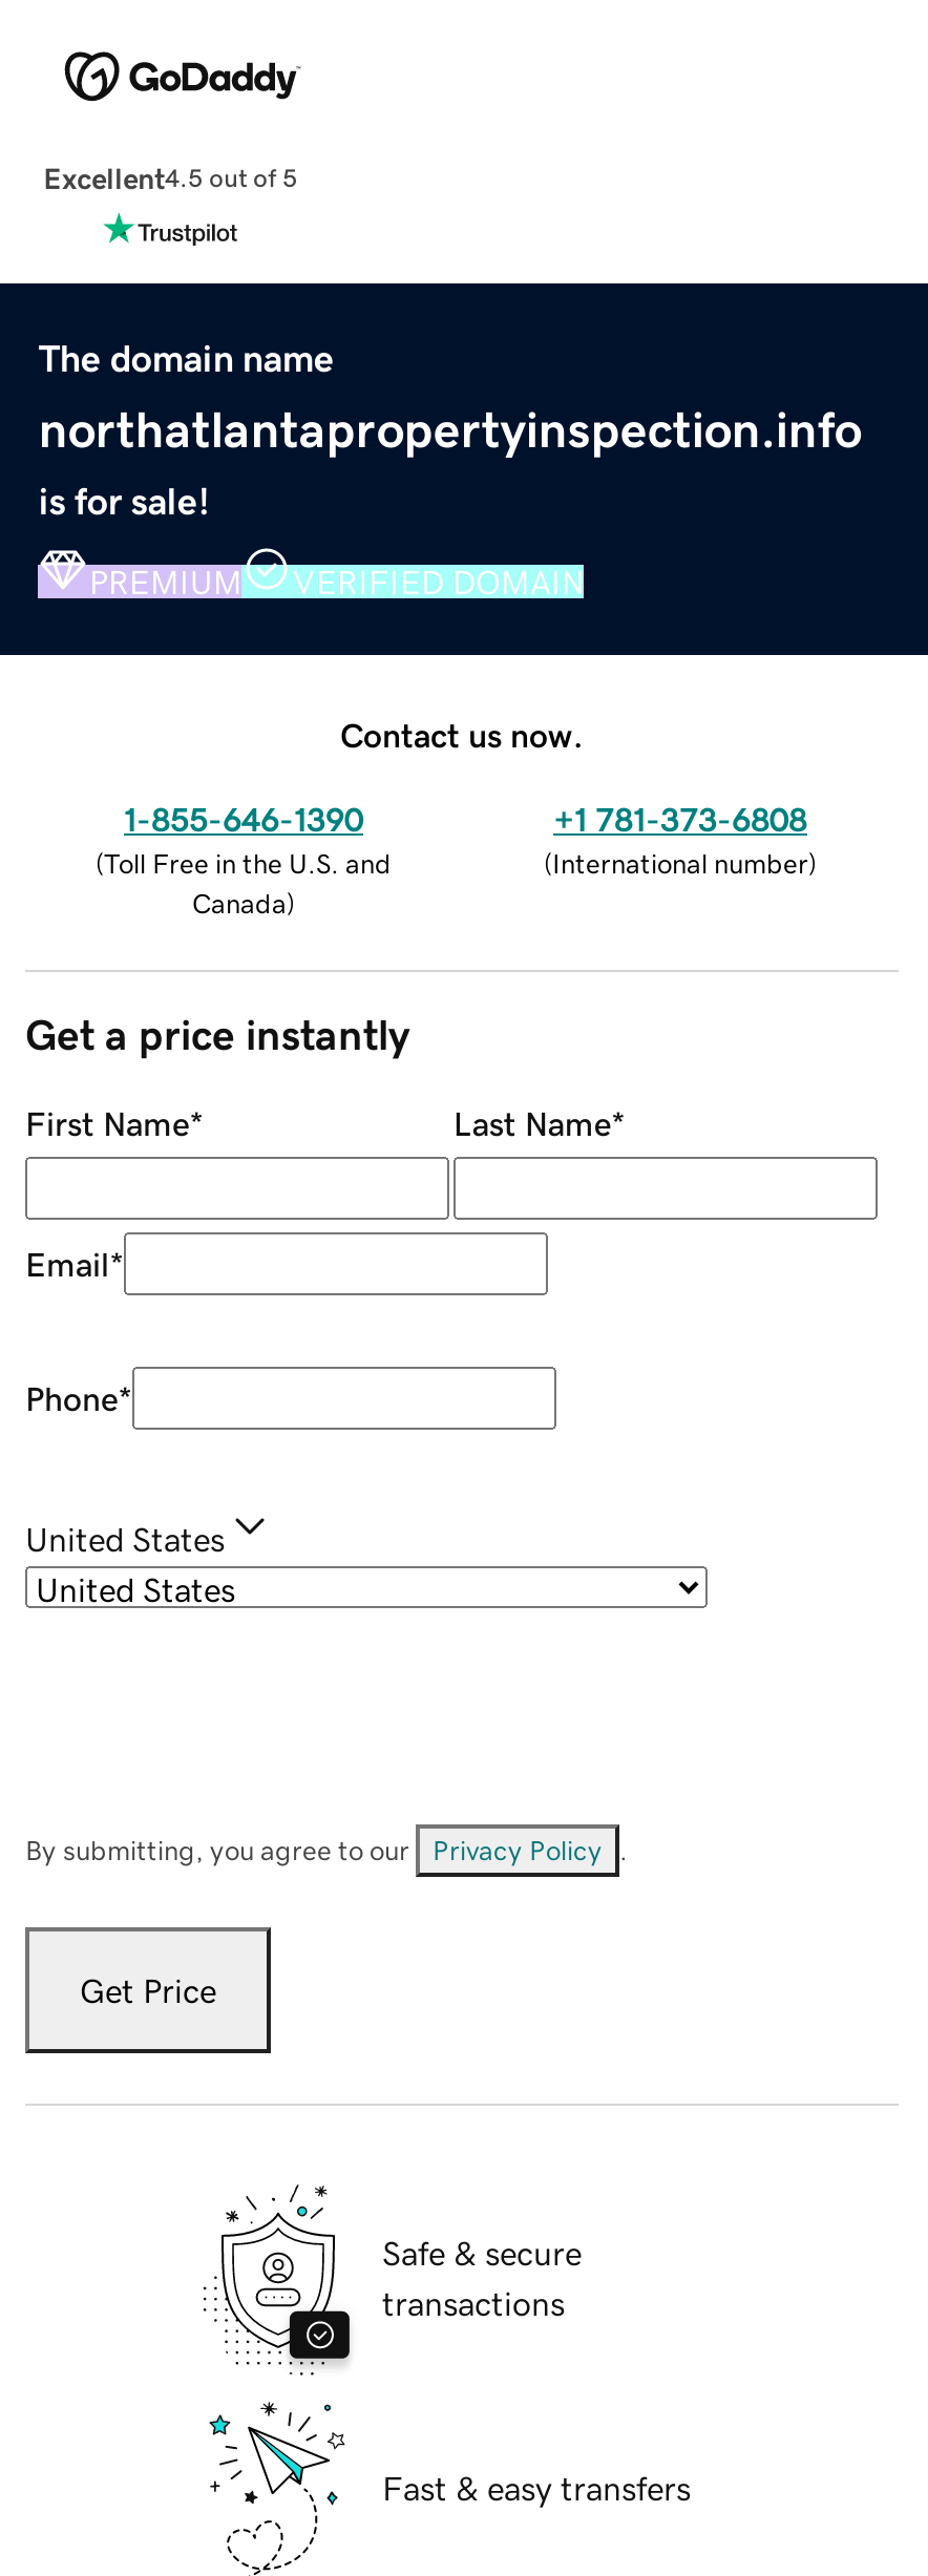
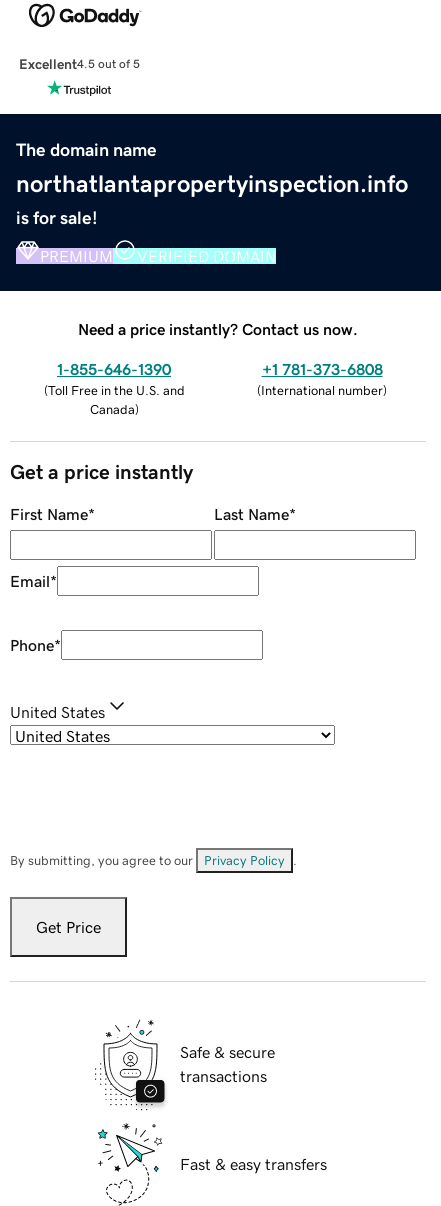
- Contact us now.
+ Need a price instantly? Contact us now.
